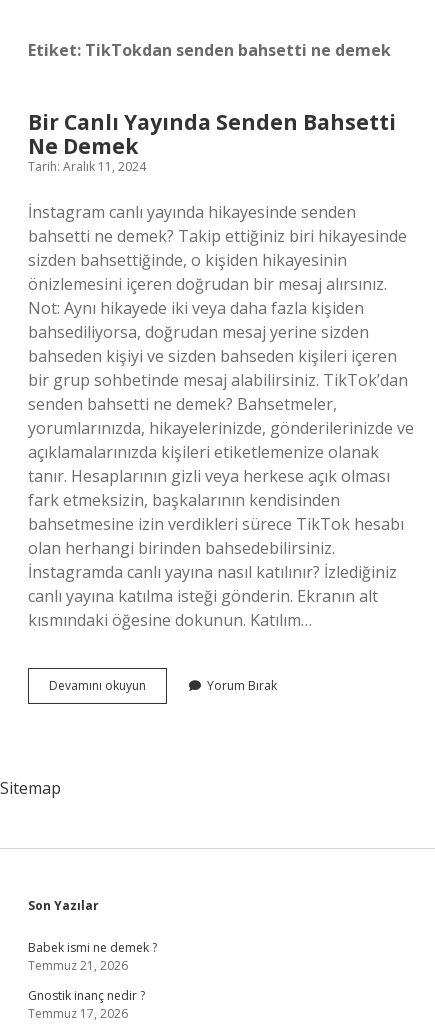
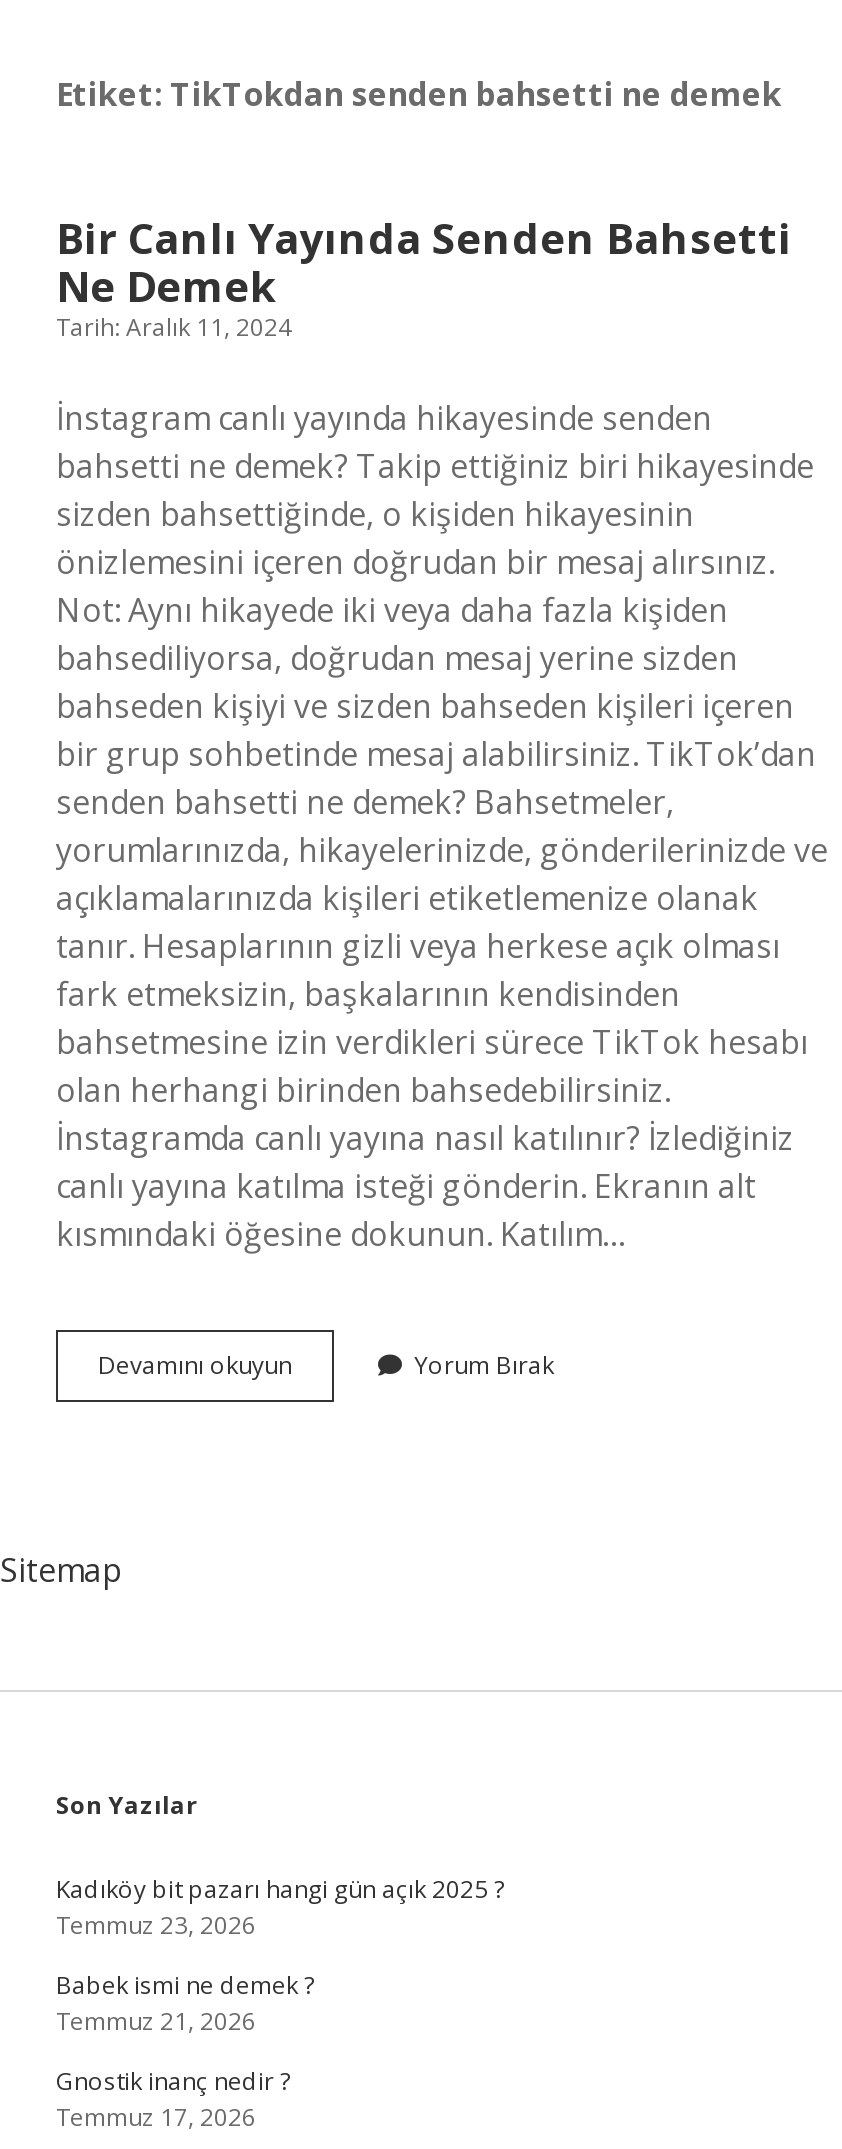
+ Kadıköy bit pazarı hangi gün açık 2025 ?
+ Temmuz 23, 2026
